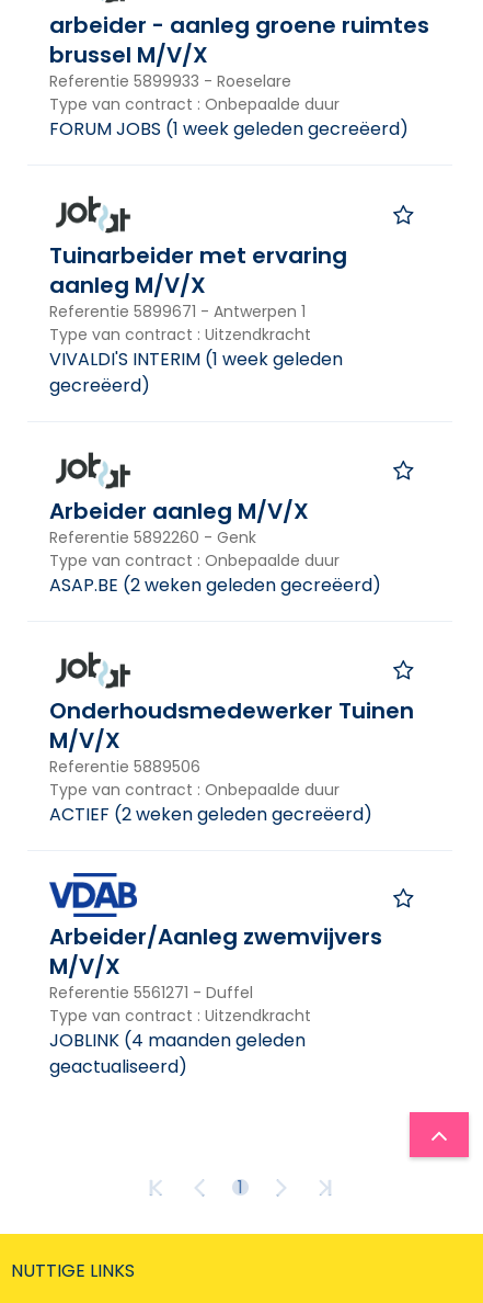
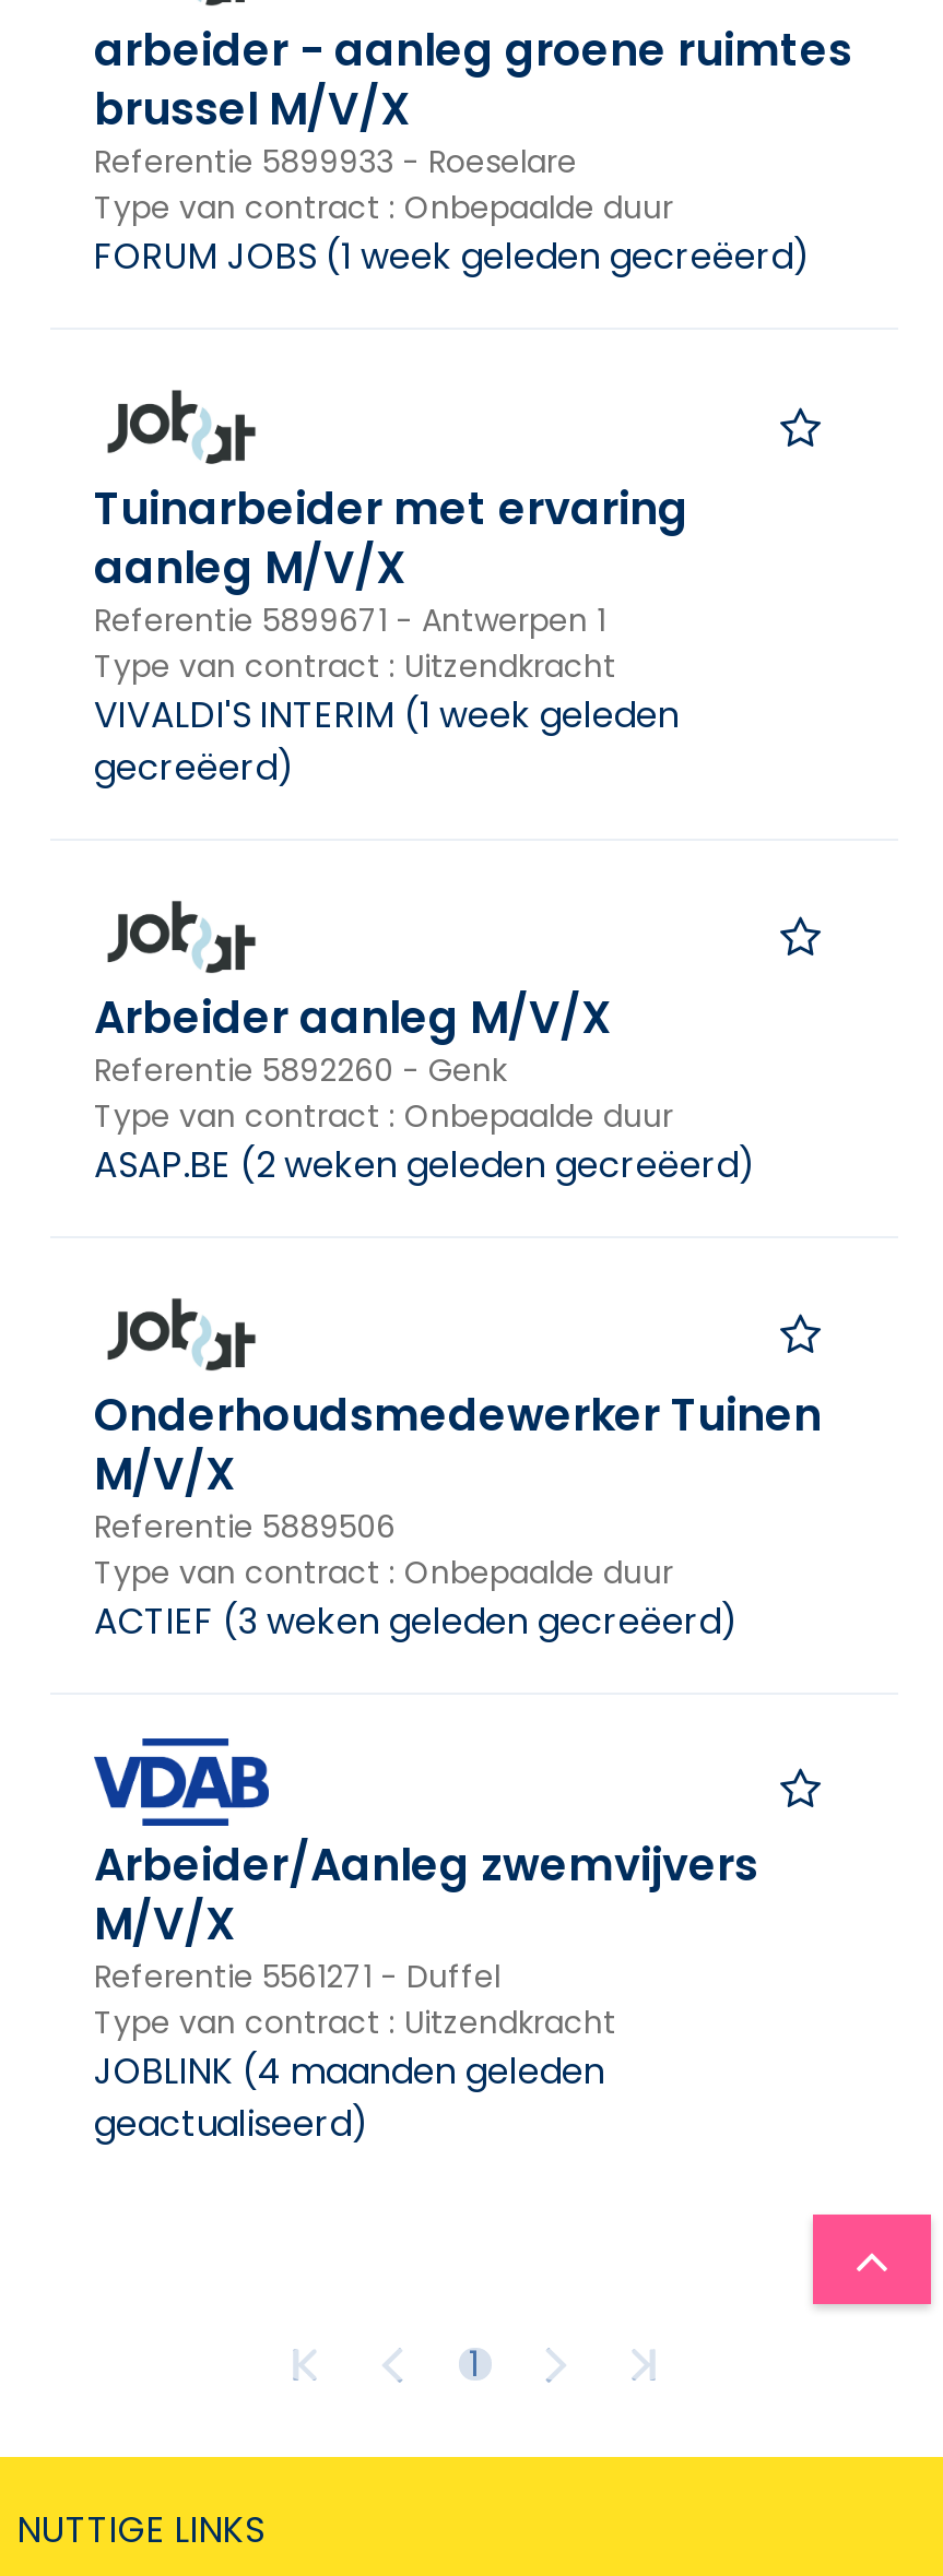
- ACTIEF (2 weken geleden gecreëerd)
+ ACTIEF (3 weken geleden gecreëerd)
